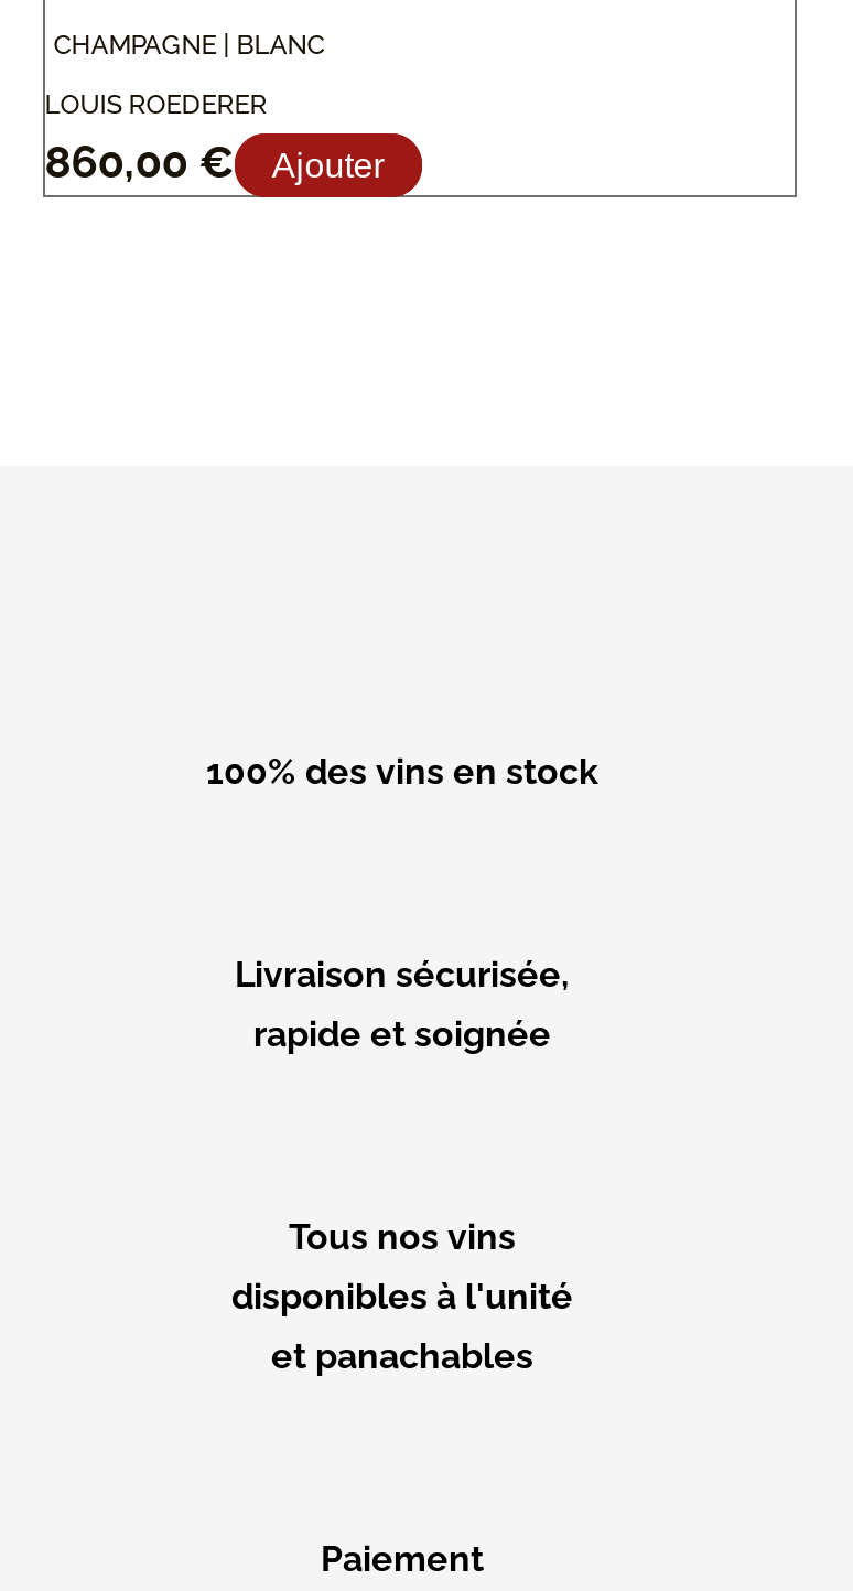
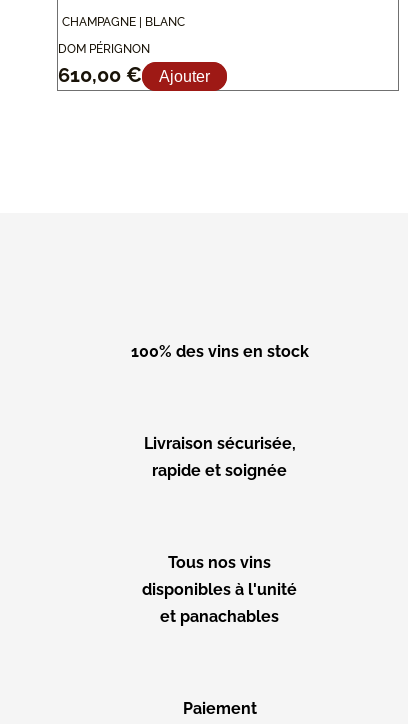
- LOUIS ROEDERER
- 860,00 €
+ DOM PÉRIGNON
+ 610,00 €
